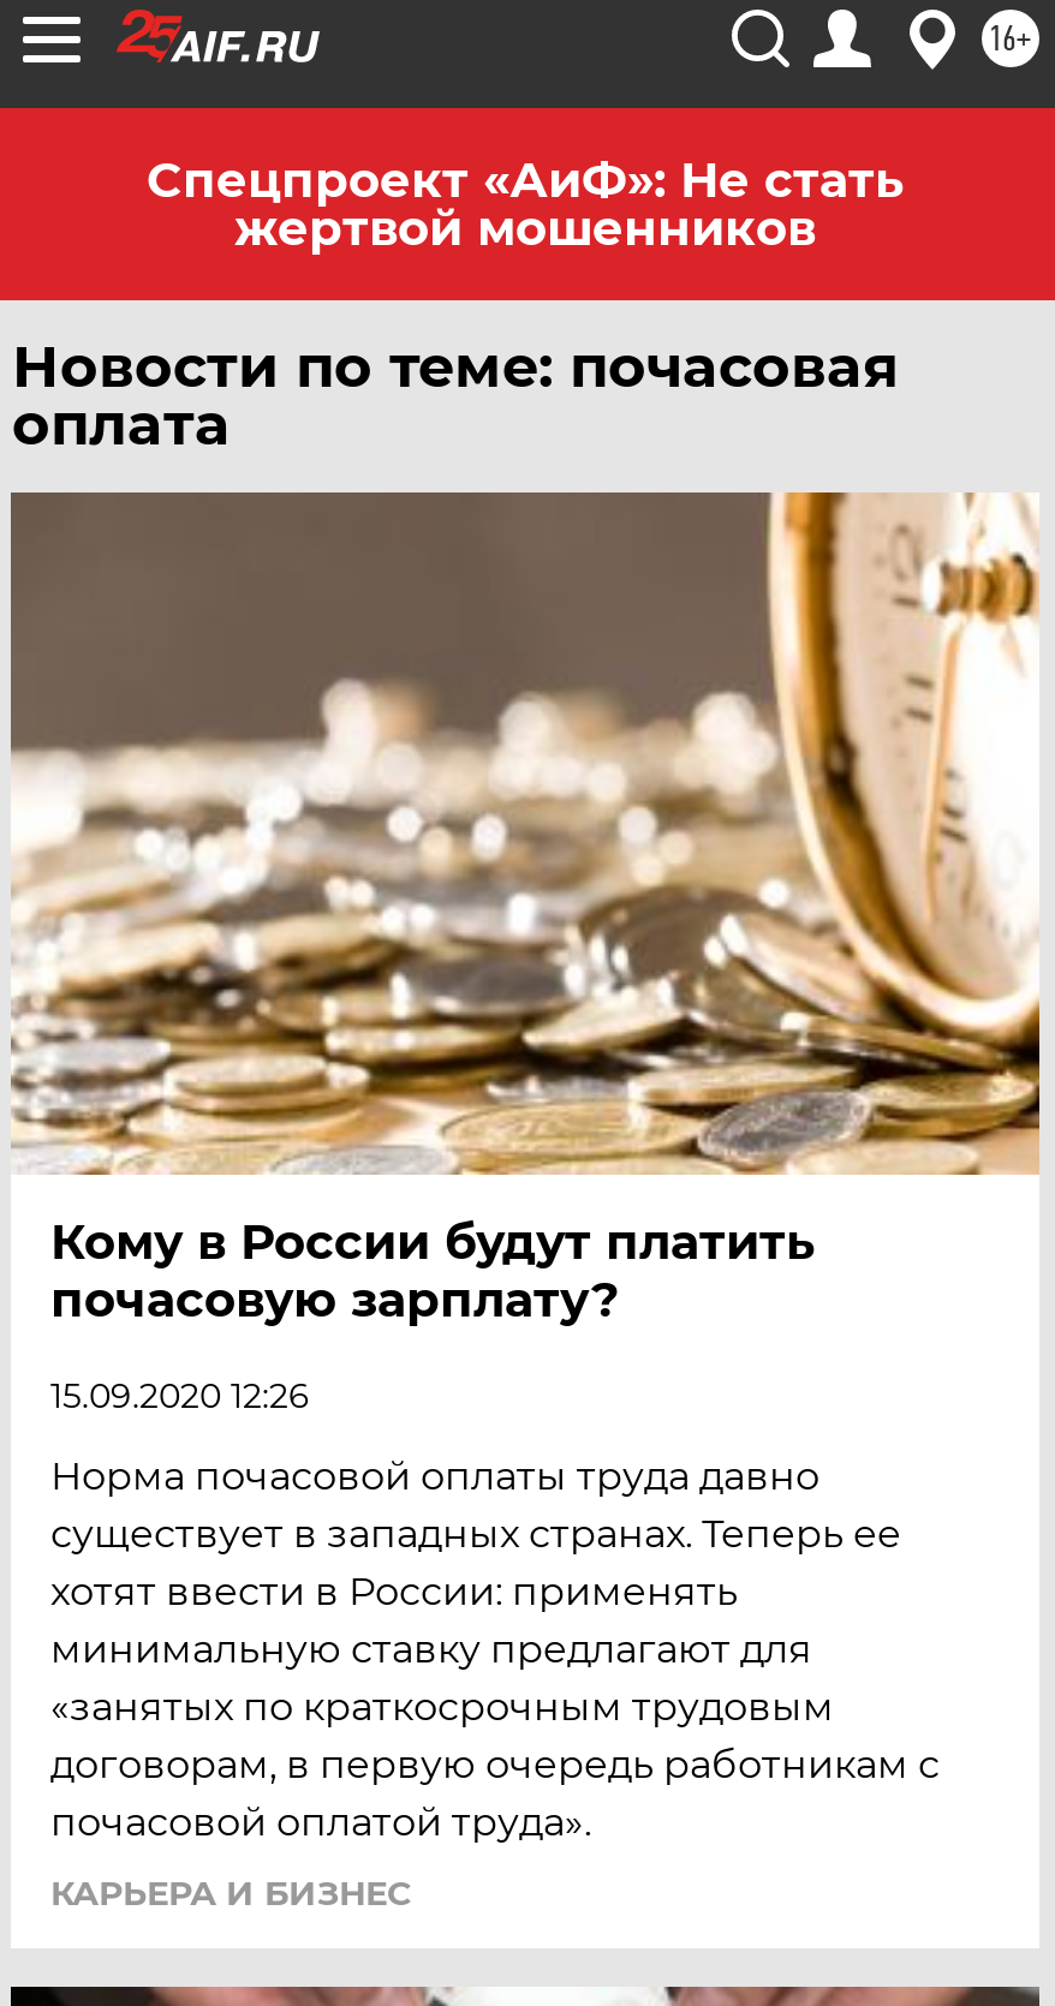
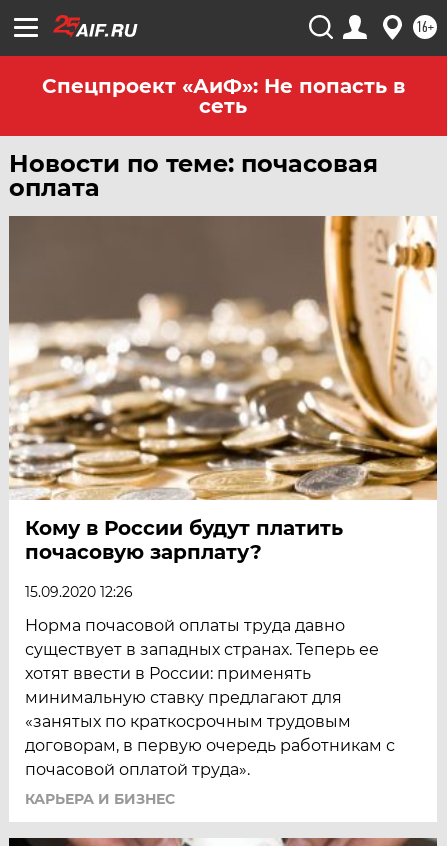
- Спецпроект «АиФ»: Не стать
- жертвой мошенников
+ Спецпроект «АиФ»: Не попасть в
+ сеть
